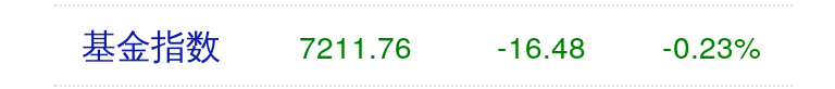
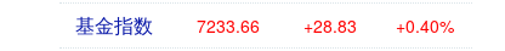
- 7211.76
+ 7233.66

- -16.48
+ +28.83

- -0.23%
+ +0.40%
